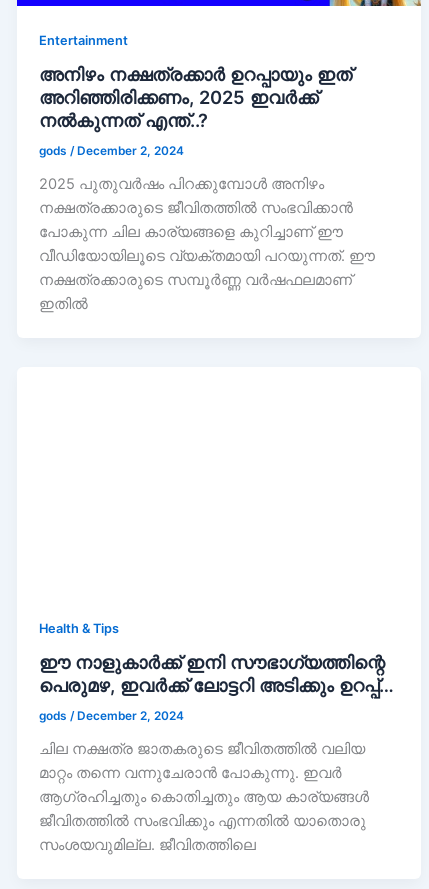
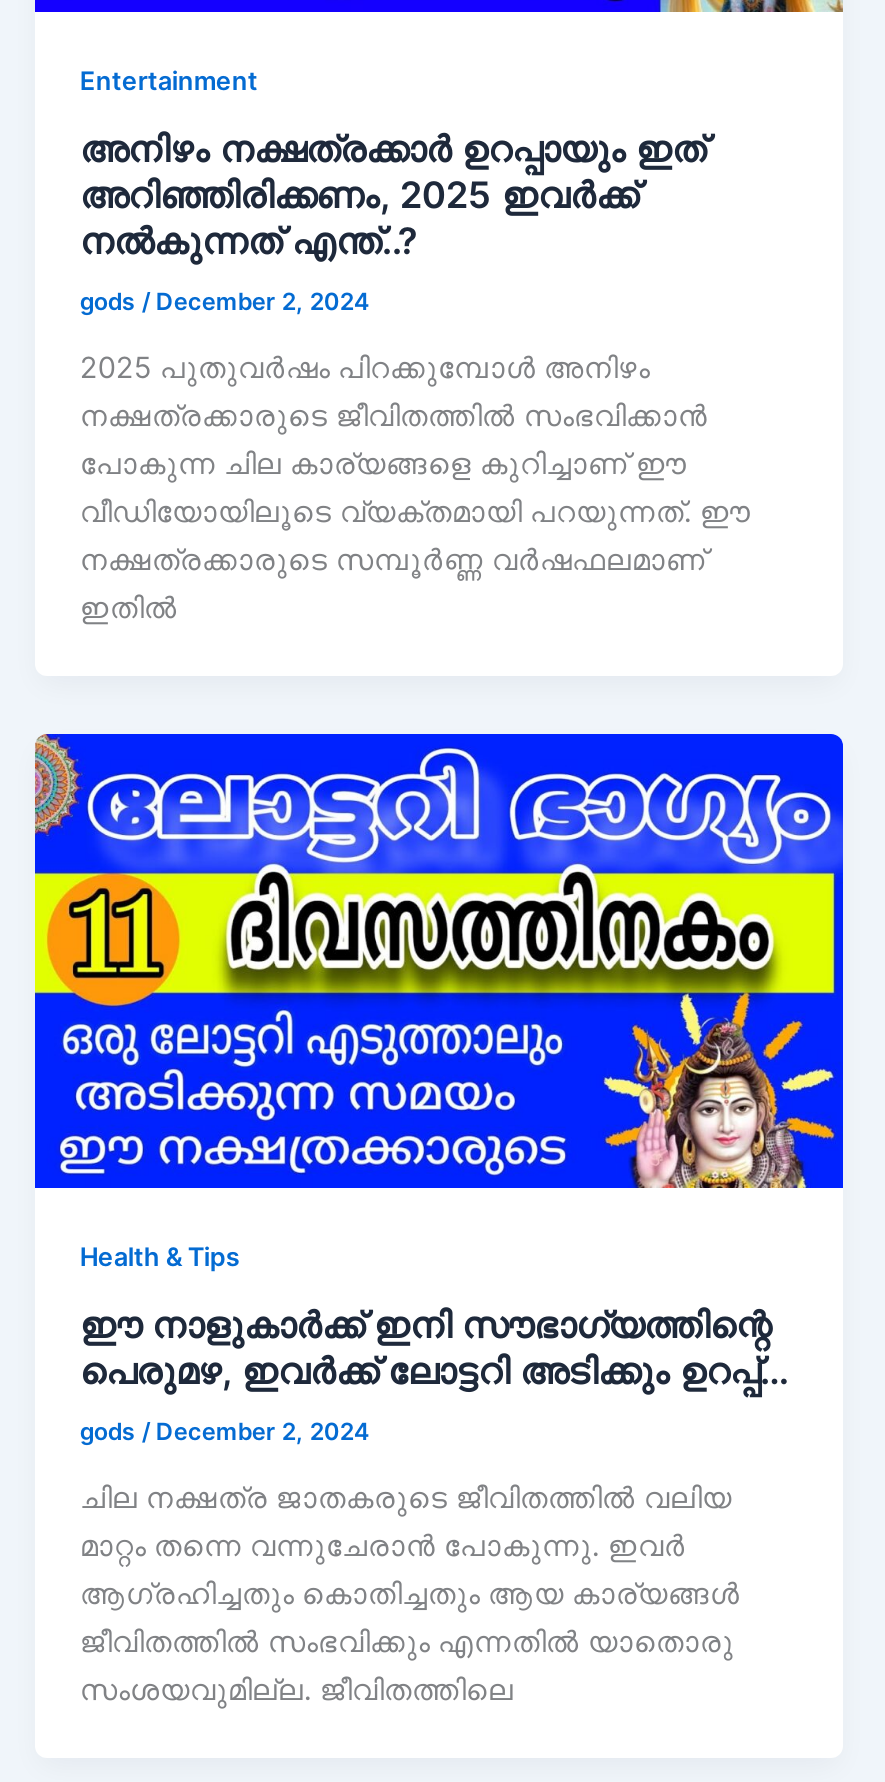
+ [image]
